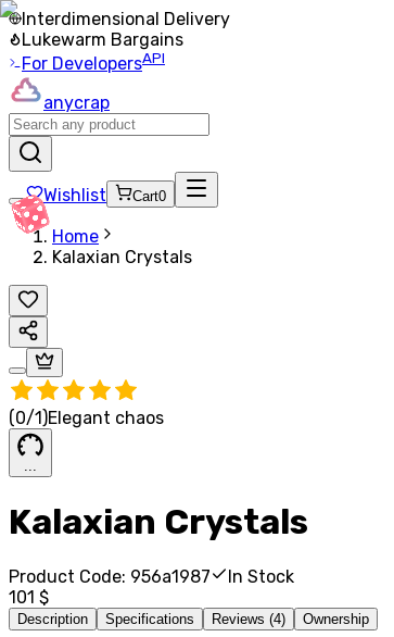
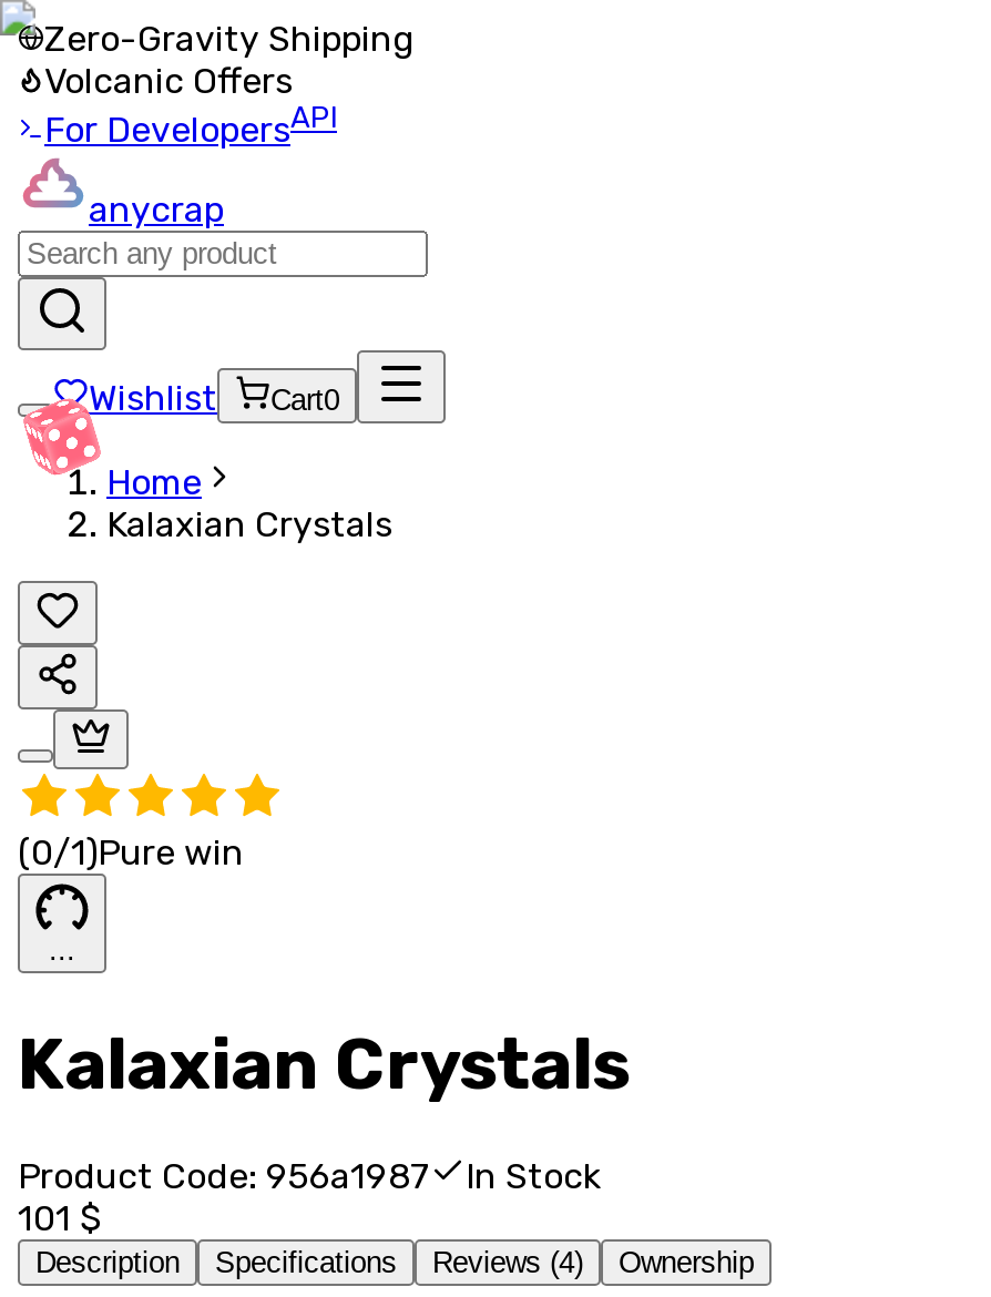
- Interdimensional Delivery
- Lukewarm Bargains
+ Zero-Gravity Shipping
+ Volcanic Offers

- (0/1)Elegant chaos
+ (0/1)Pure win
